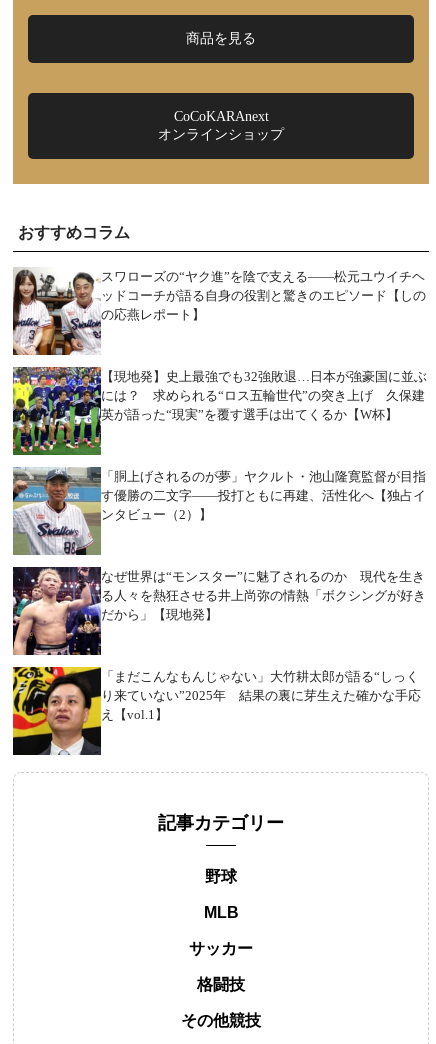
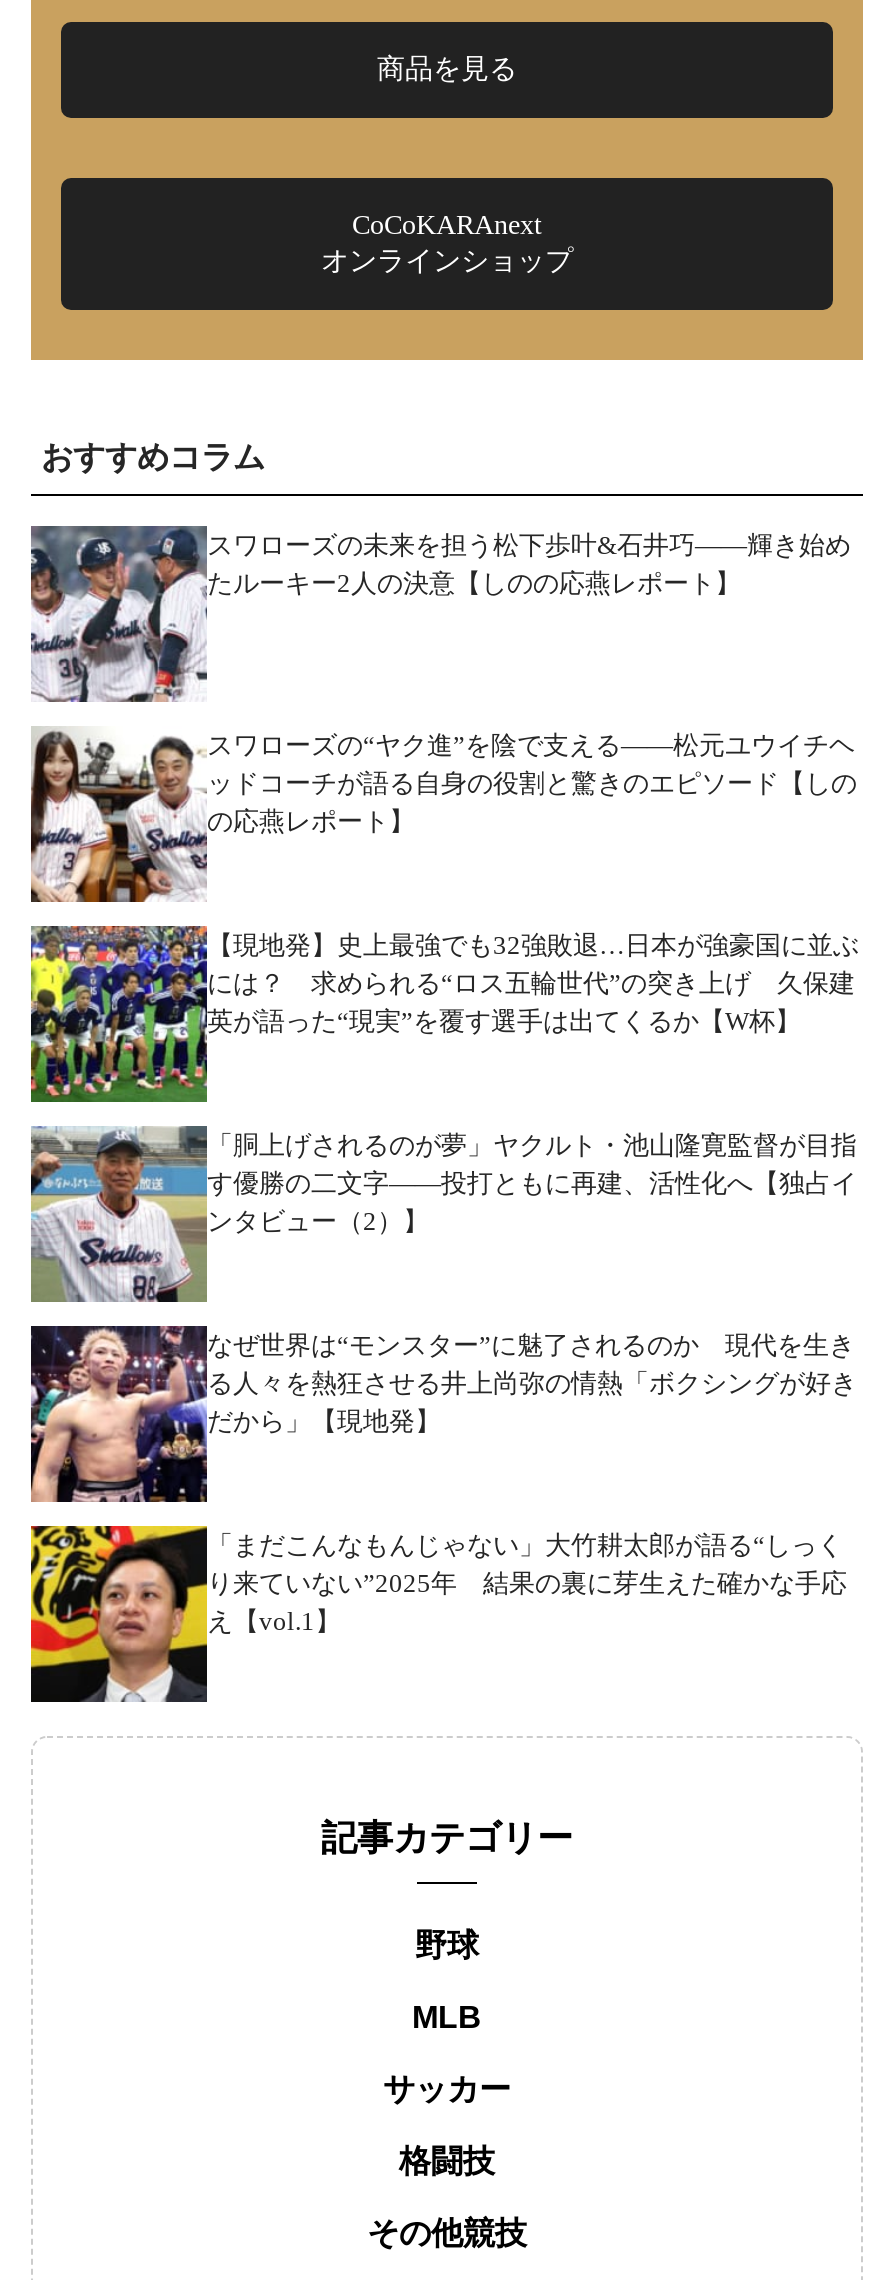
+ [image]
+ スワローズの未来を担う松下歩叶&石井巧――輝き始め
+ たルーキー2人の決意【しのの応燕レポート】
